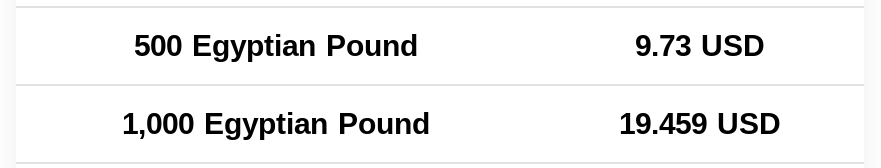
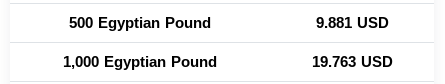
- 9.73 USD
+ 9.881 USD

- 19.459 USD
+ 19.763 USD
